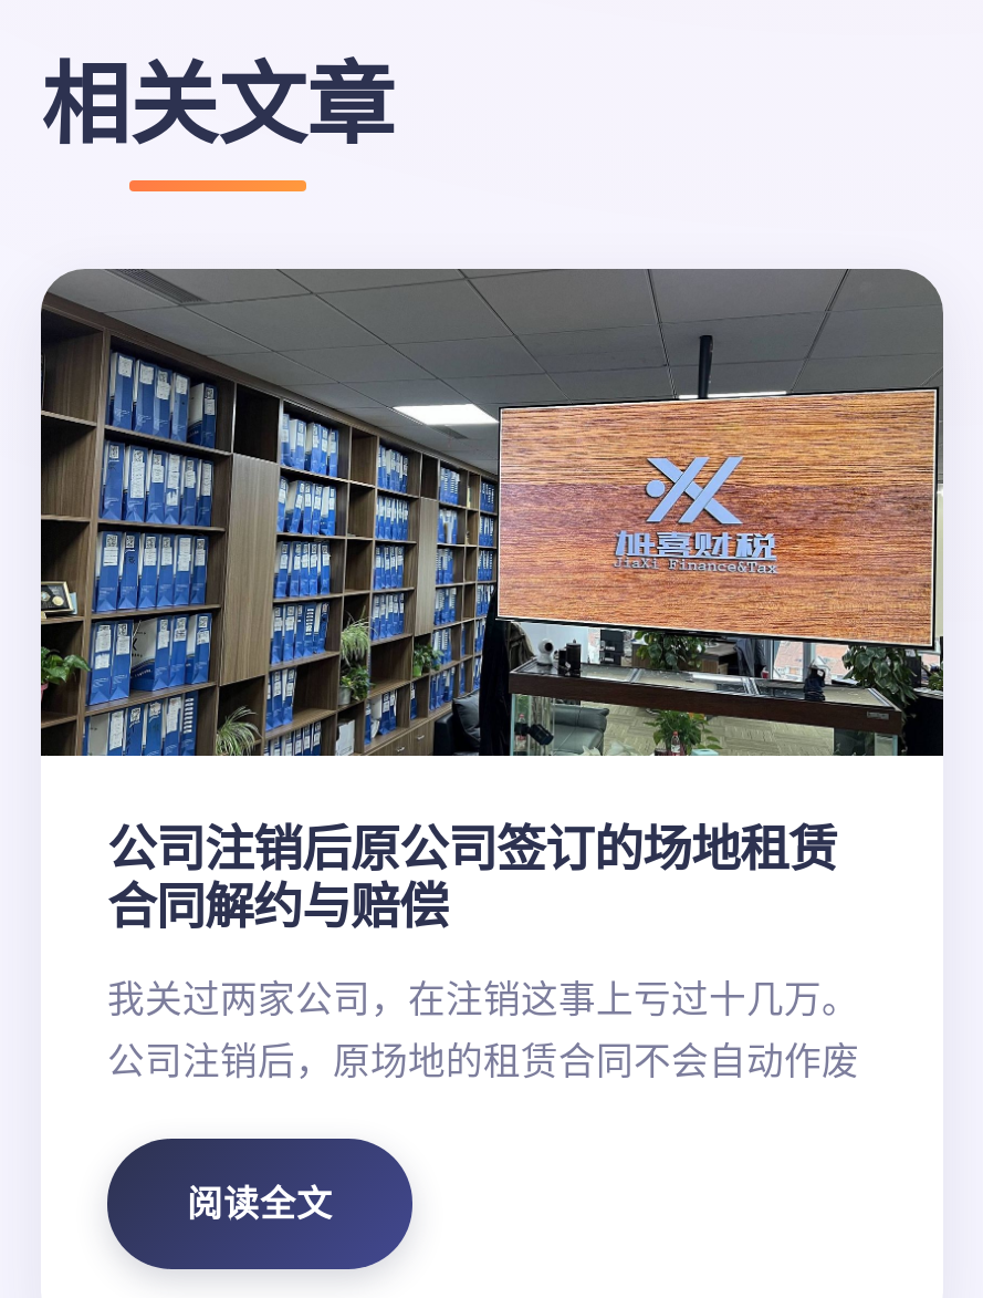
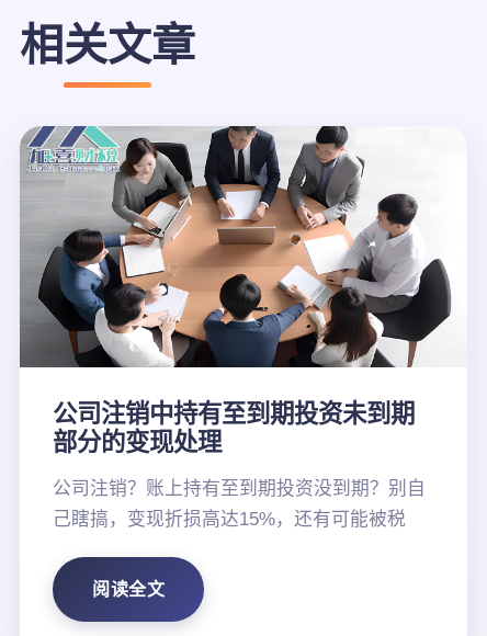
- [image]
- 公司注销后原公司签订的场地租赁
- 合同解约与赔偿
+ [image]
+ 公司注销中持有至到期投资未到期
+ 部分的变现处理

- 我关过两家公司，在注销这事上亏过十几万。
+ 公司注销？账上持有至到期投资没到期？别自

- 公司注销后，原场地的租赁合同不会自动作废
+ 己瞎搞，变现折损高达15%，还有可能被税
